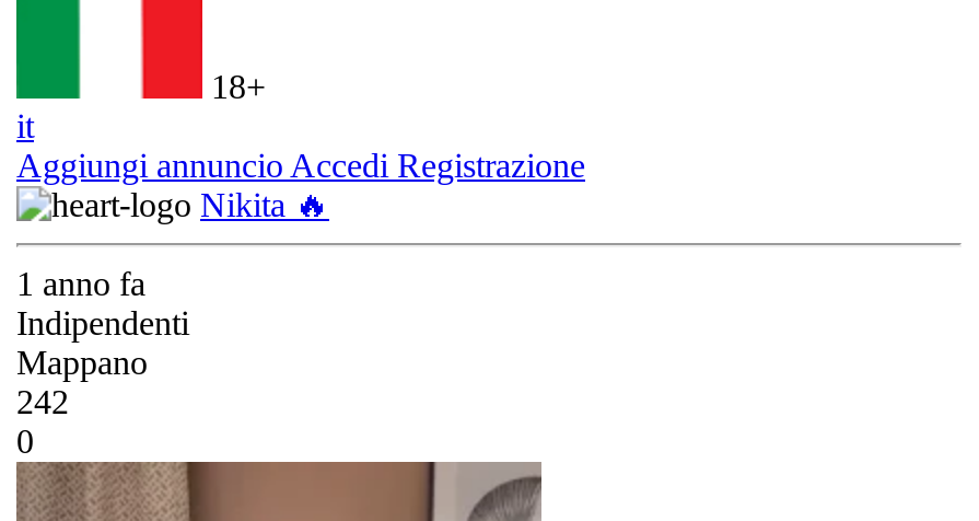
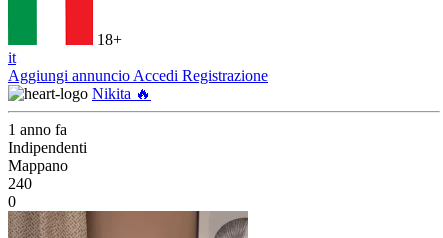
- 242
+ 240
